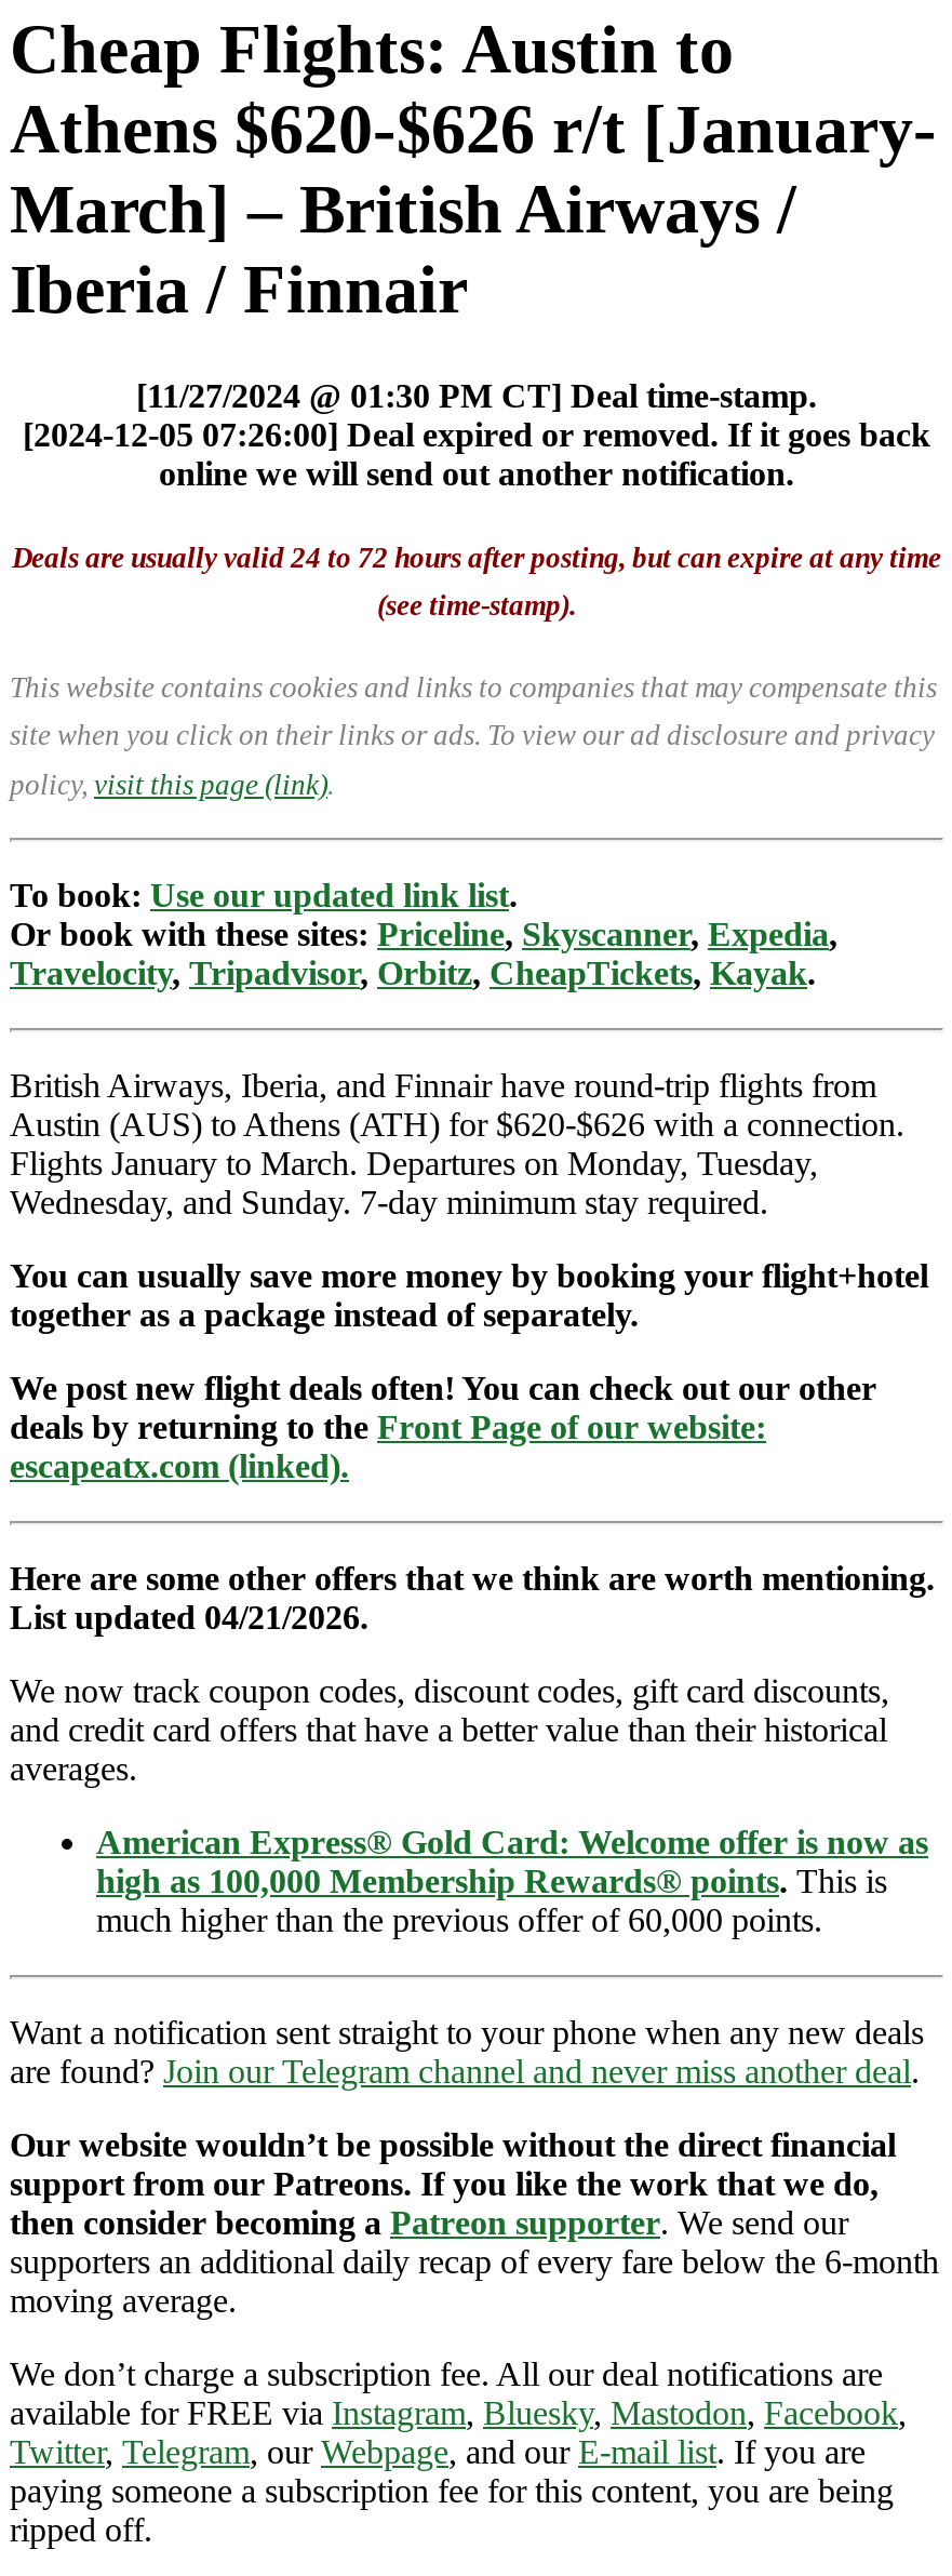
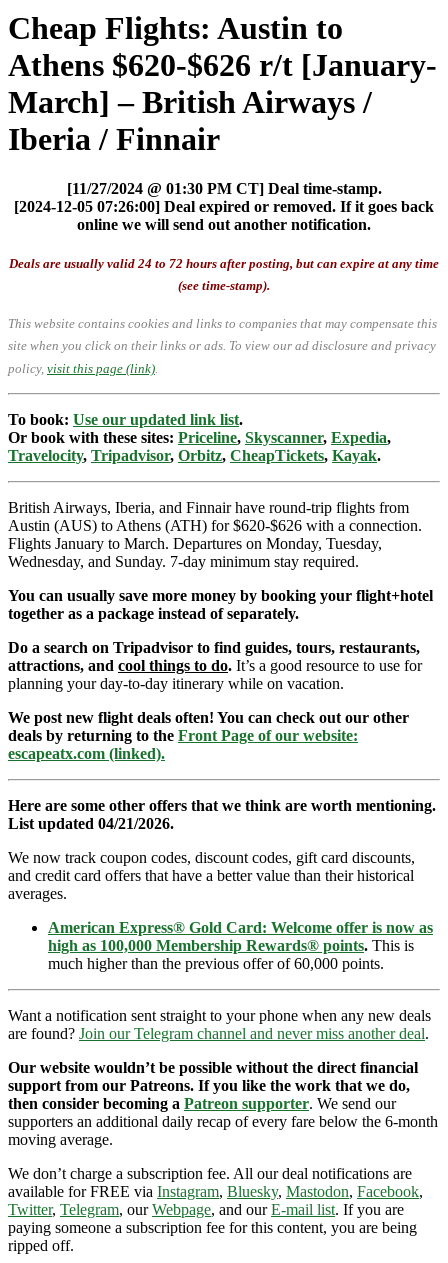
+ Do a search on Tripadvisor to find guides, tours, restaurants,
+ attractions, and cool things to do. It’s a good resource to use for
+ planning your day-to-day itinerary while on vacation.
